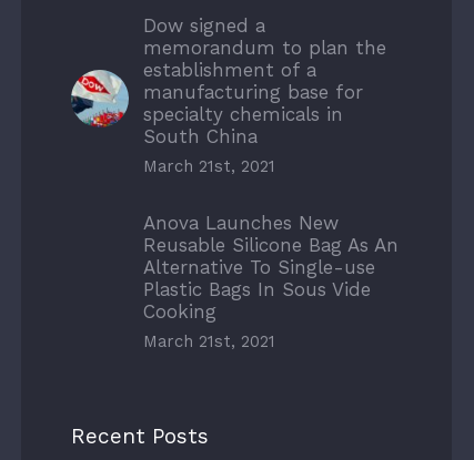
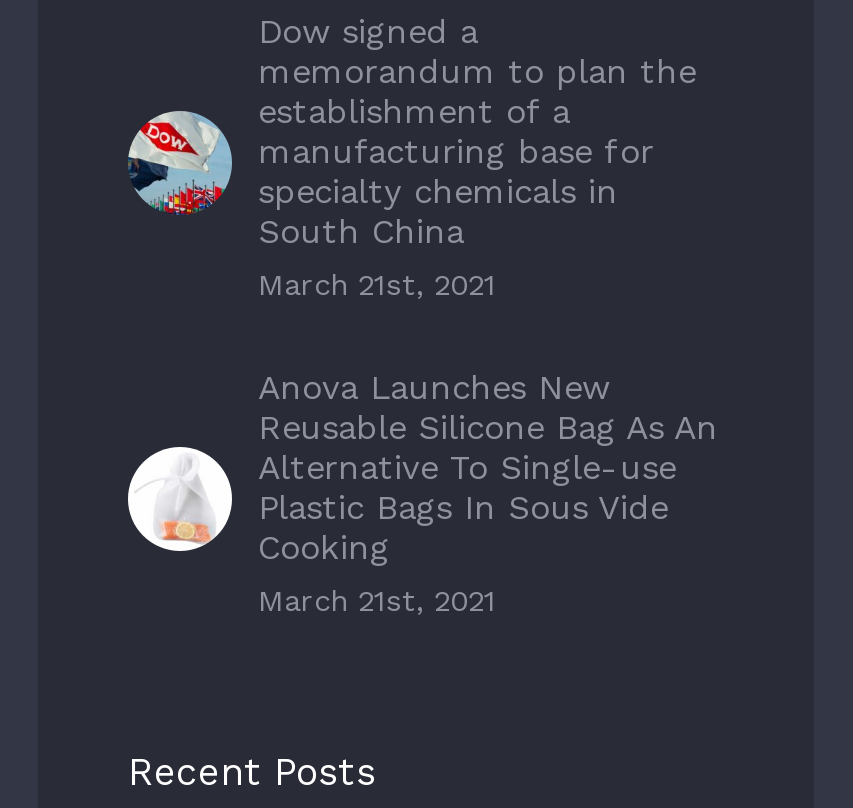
+ [image]
